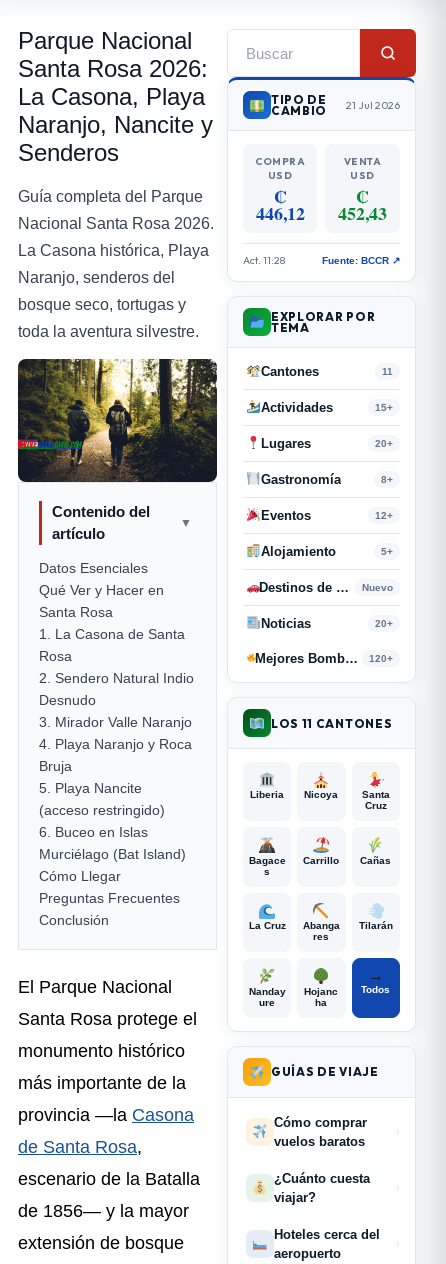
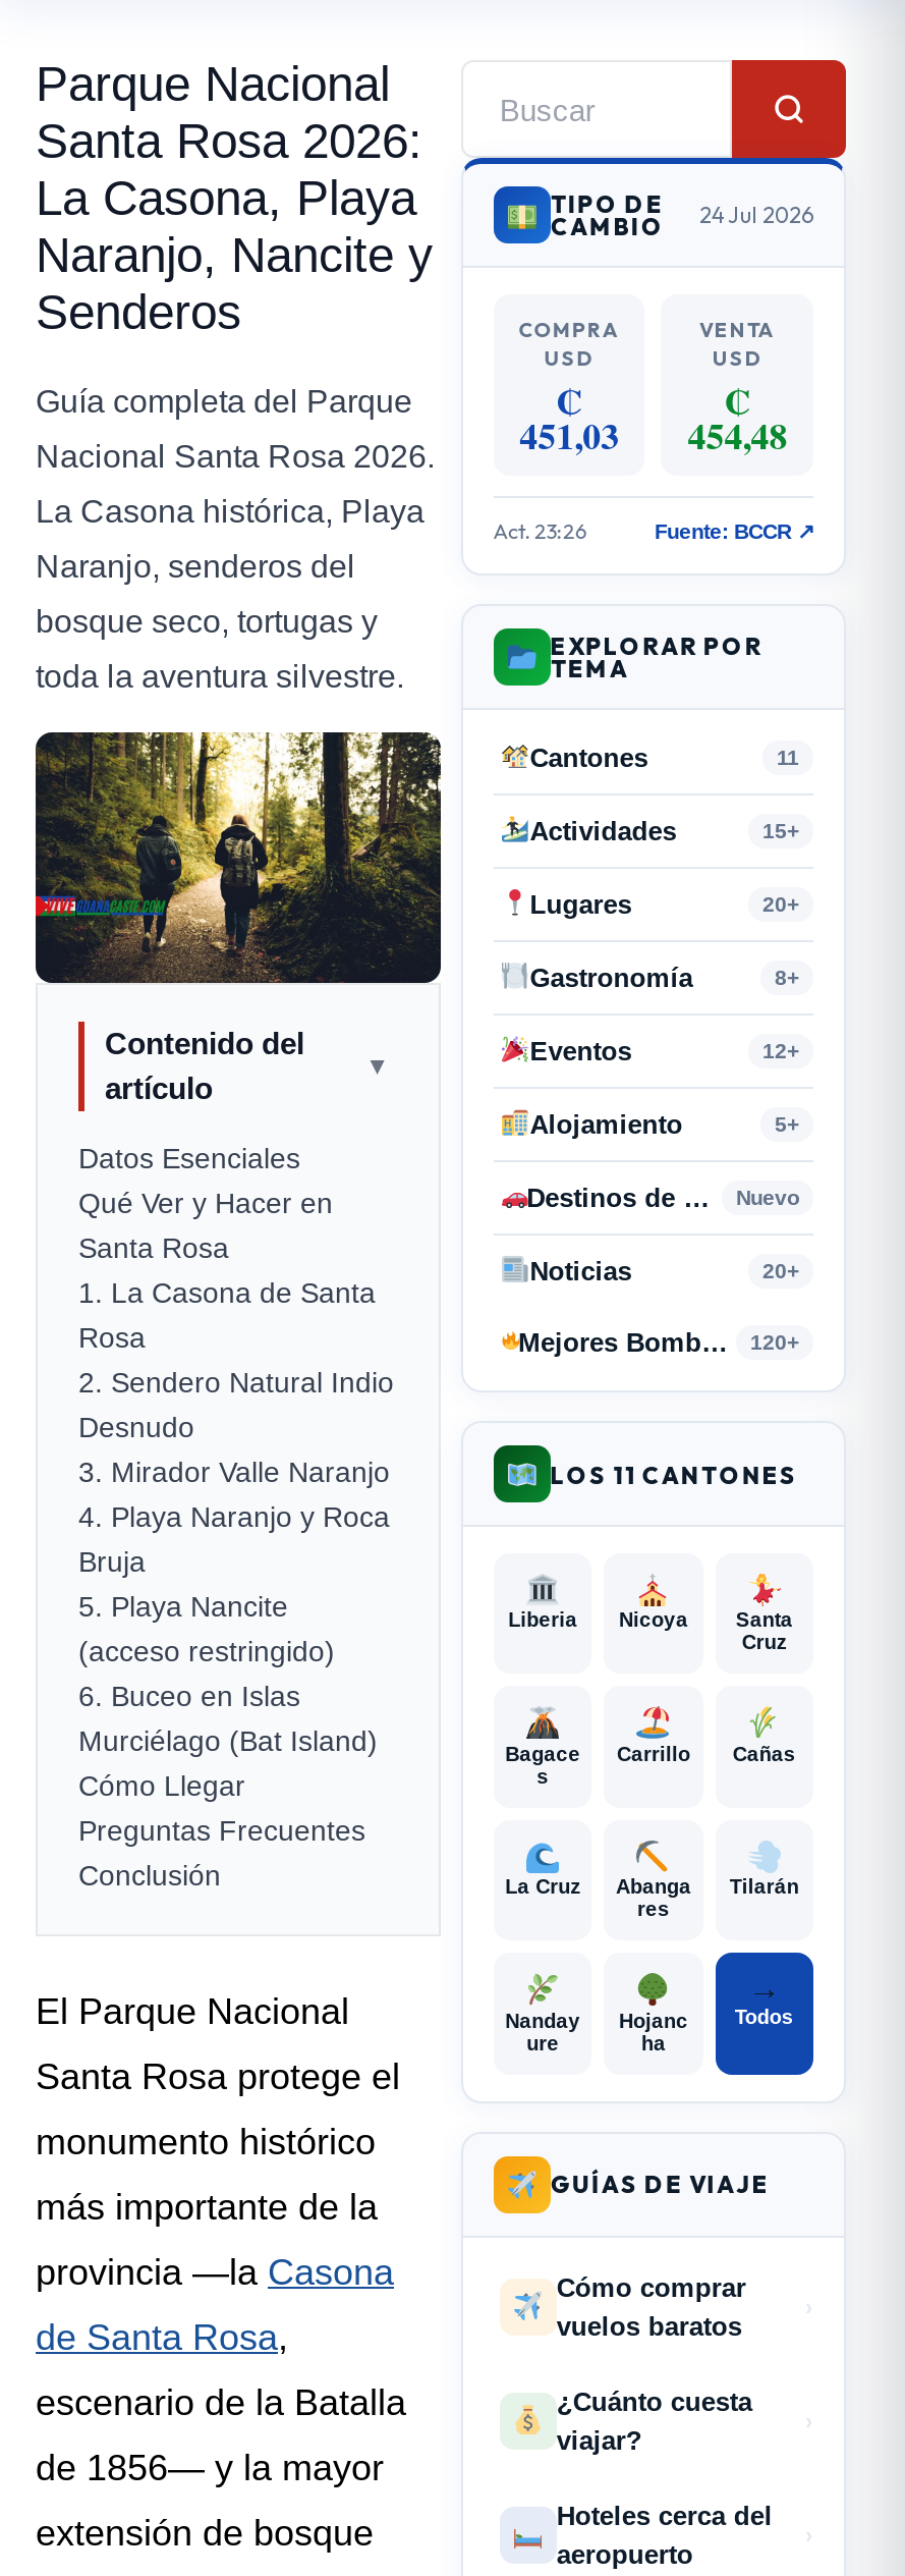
- TIPO DE CAMBIO 21 Jul 2026
+ TIPO DE CAMBIO 24 Jul 2026

- 446,12
+ 451,03

- 452,43
+ 454,48

- Act. 11:28
+ Act. 23:26
